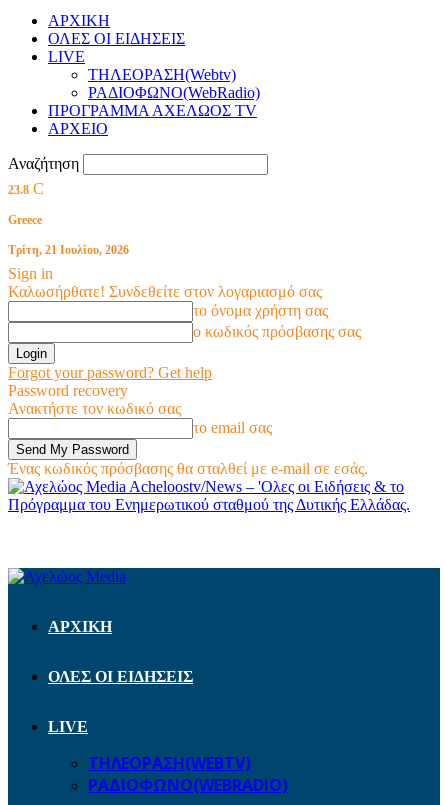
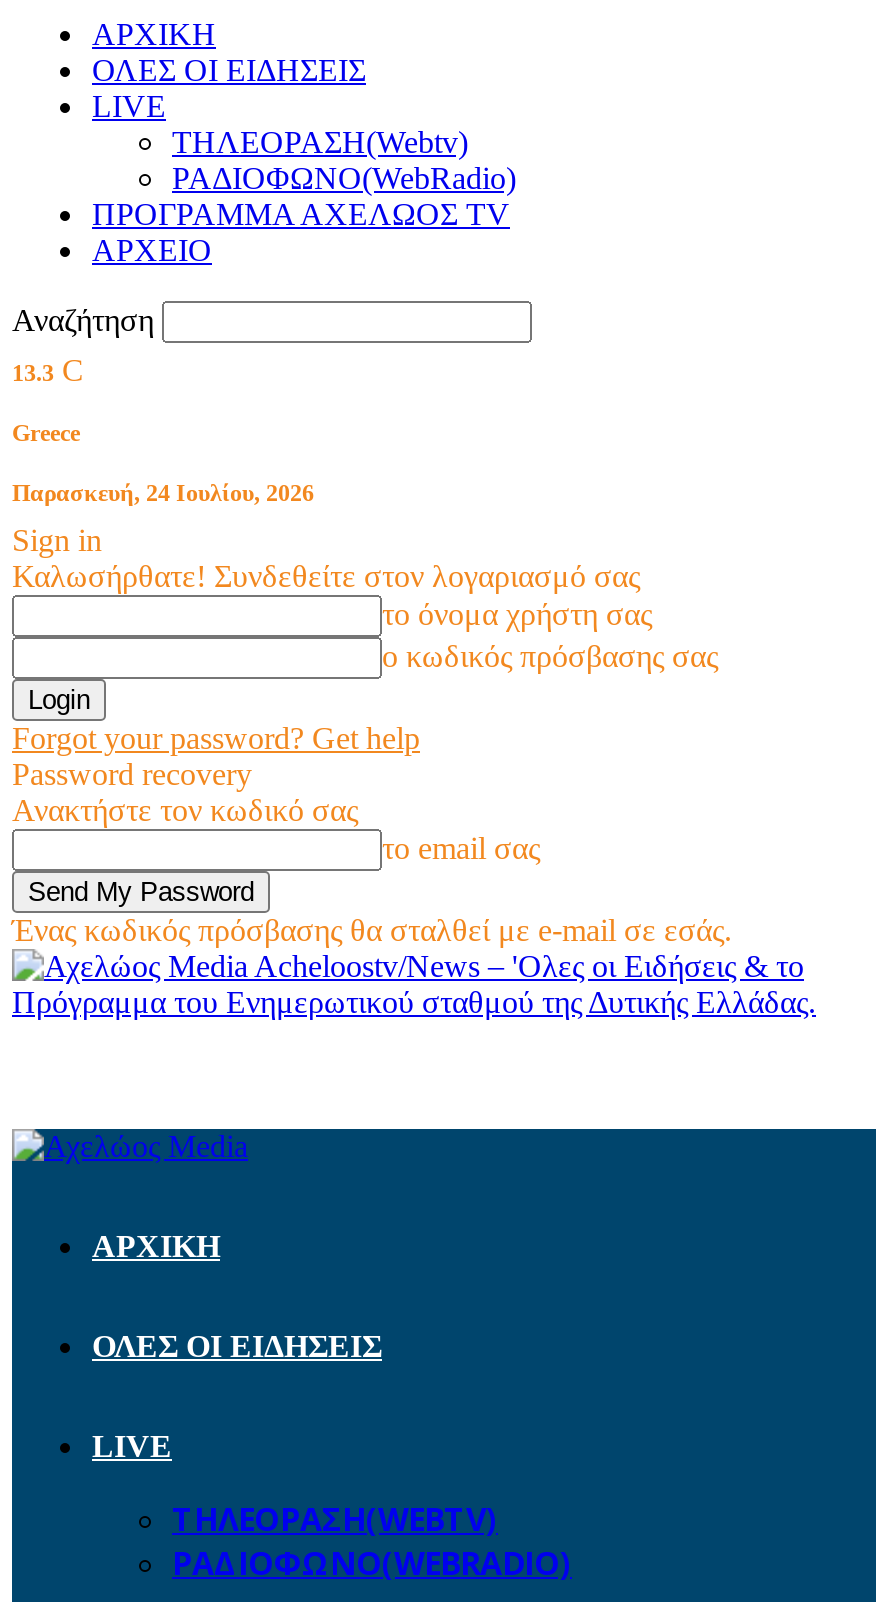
- 23.8 C
+ 13.3 C

- Τρίτη, 21 Ιουλίου, 2026
+ Παρασκευή, 24 Ιουλίου, 2026
